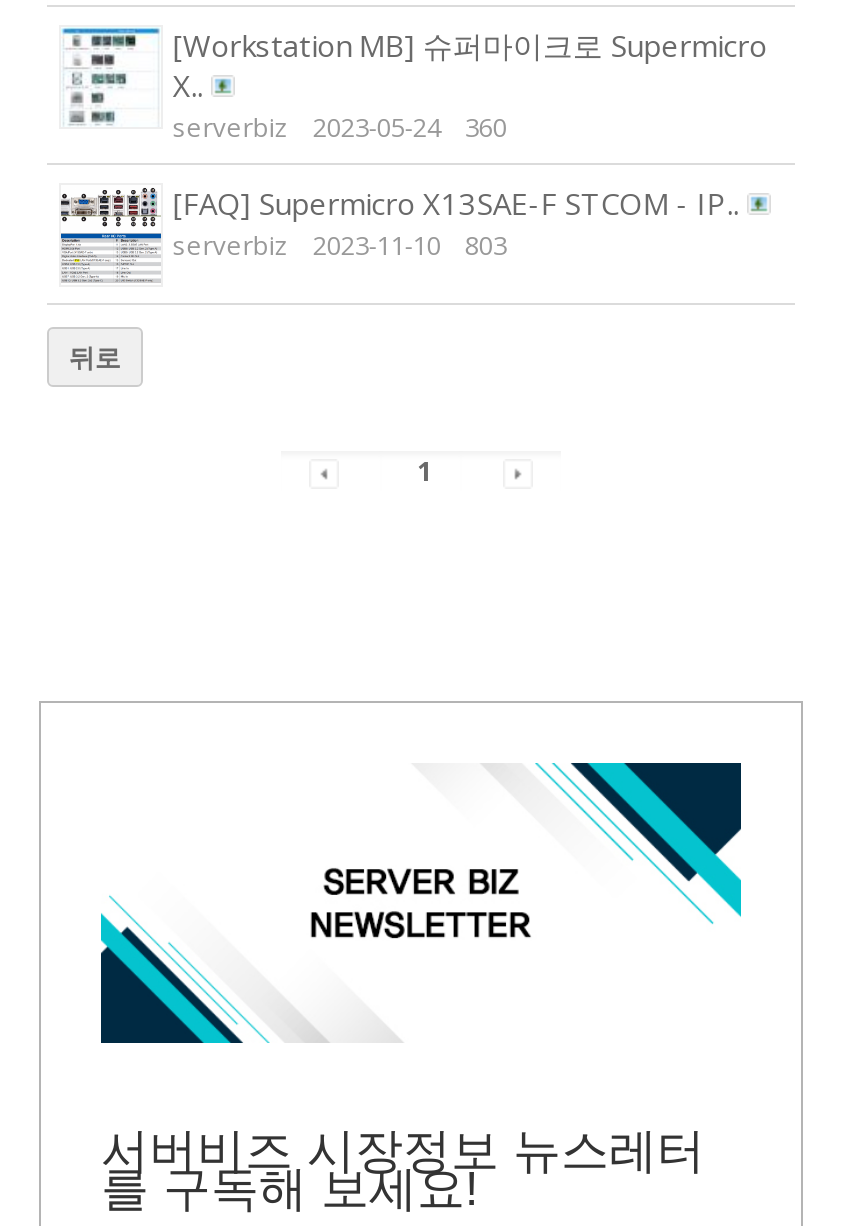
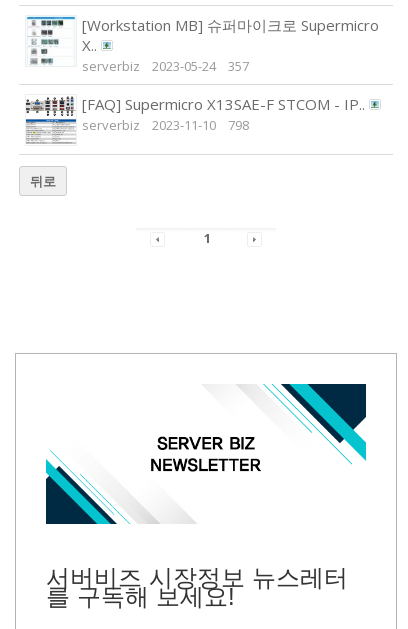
- serverbiz 2023-05-24 360
+ serverbiz 2023-05-24 357

- serverbiz 2023-11-10 803
+ serverbiz 2023-11-10 798
